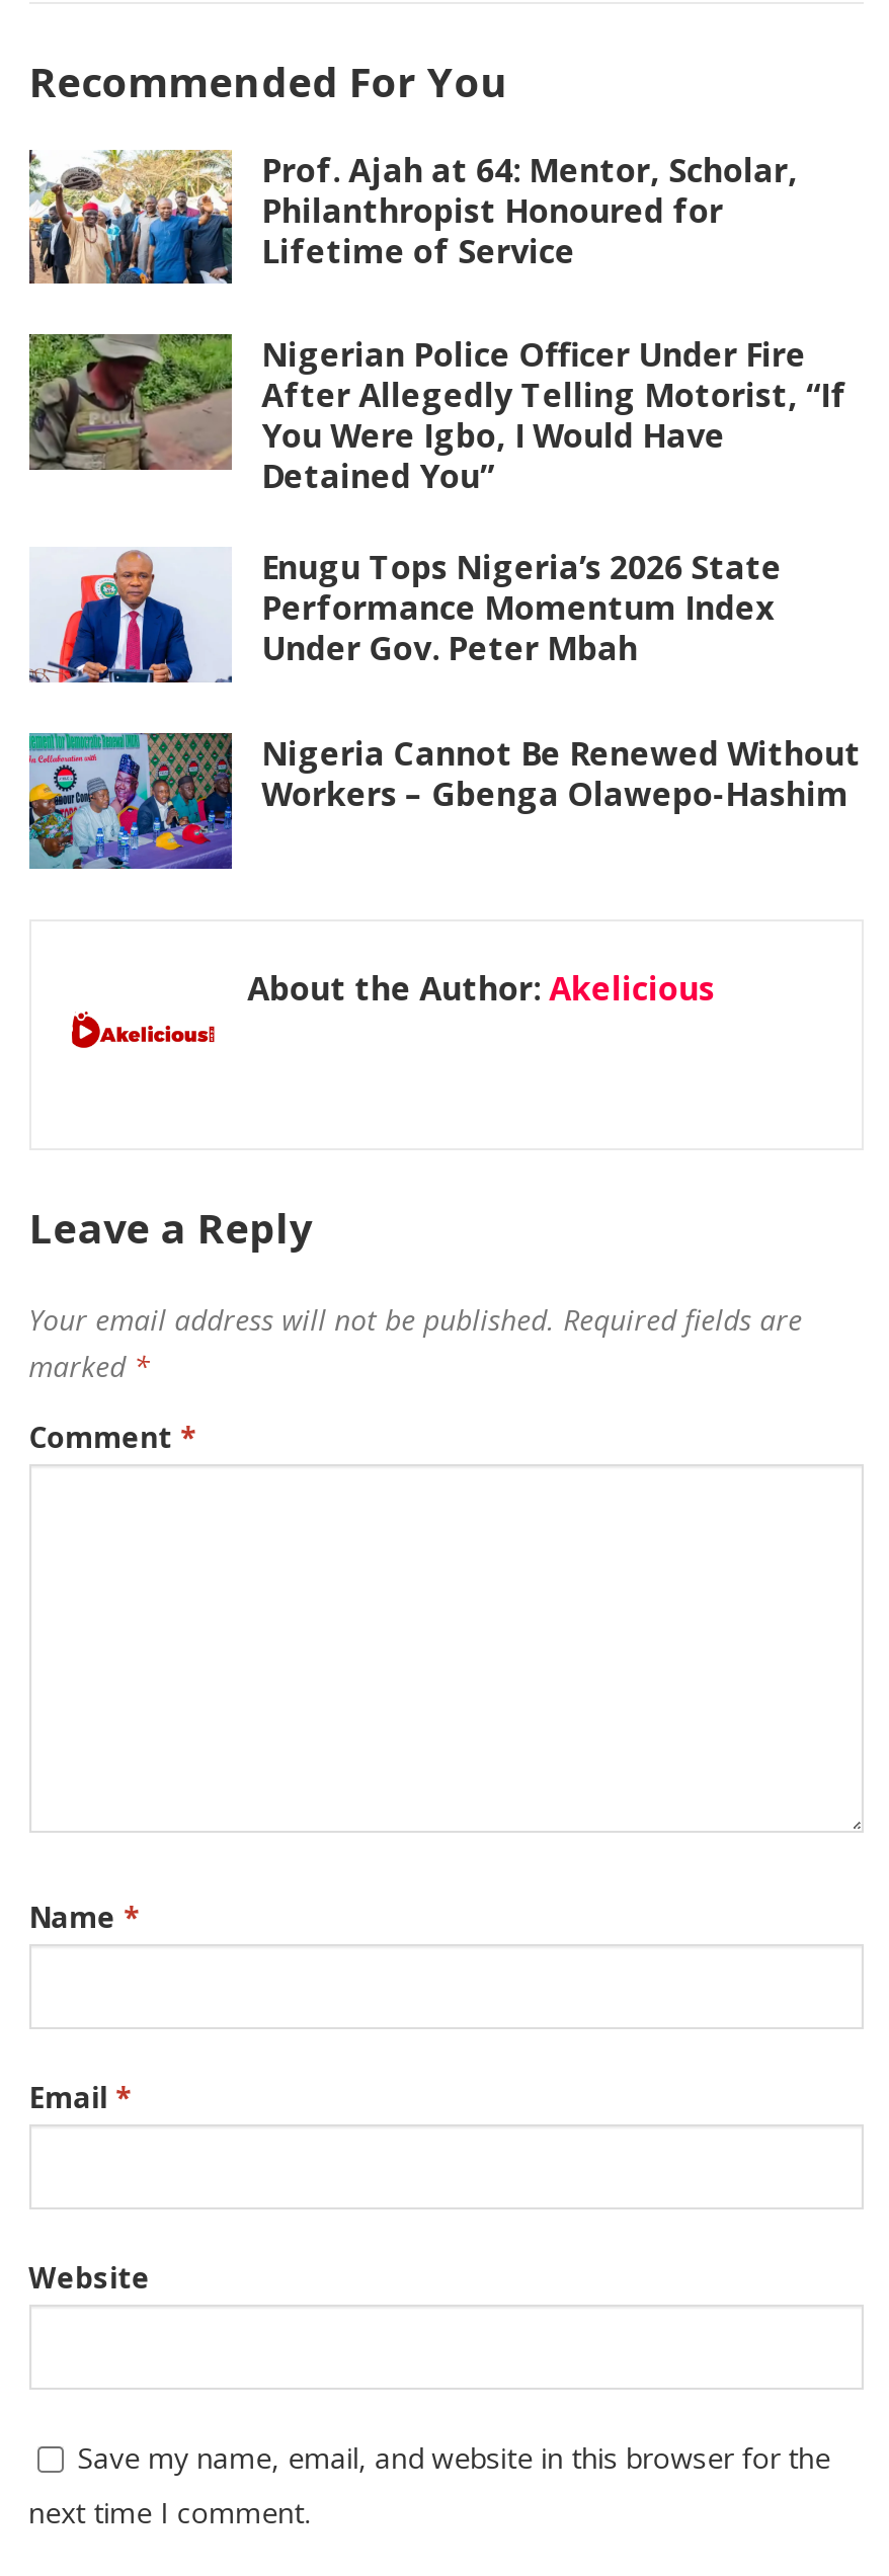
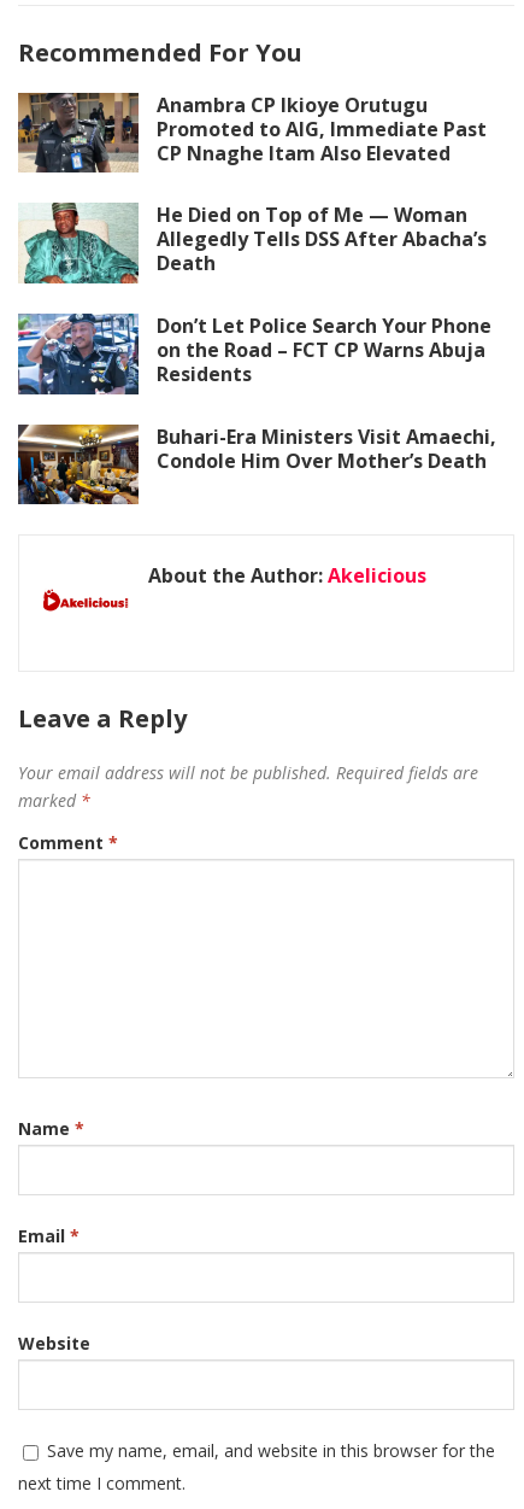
- [image]
- Prof. Ajah at 64: Mentor, Scholar,
- Philanthropist Honoured for
- Lifetime of Service
+ [image]
+ Anambra CP Ikioye Orutugu
+ Promoted to AIG, Immediate Past
+ CP Nnaghe Itam Also Elevated

- [image]
- Nigerian Police Officer Under Fire
- After Allegedly Telling Motorist, “If
- You Were Igbo, I Would Have
- Detained You”
+ [image]
+ He Died on Top of Me — Woman
+ Allegedly Tells DSS After Abacha’s
+ Death

- [image]
- Enugu Tops Nigeria’s 2026 State
- Performance Momentum Index
- Under Gov. Peter Mbah
+ [image]
+ Don’t Let Police Search Your Phone
+ on the Road – FCT CP Warns Abuja
+ Residents

- [image]
- Nigeria Cannot Be Renewed Without
- Workers – Gbenga Olawepo-Hashim
+ [image]
+ Buhari-Era Ministers Visit Amaechi,
+ Condole Him Over Mother’s Death
